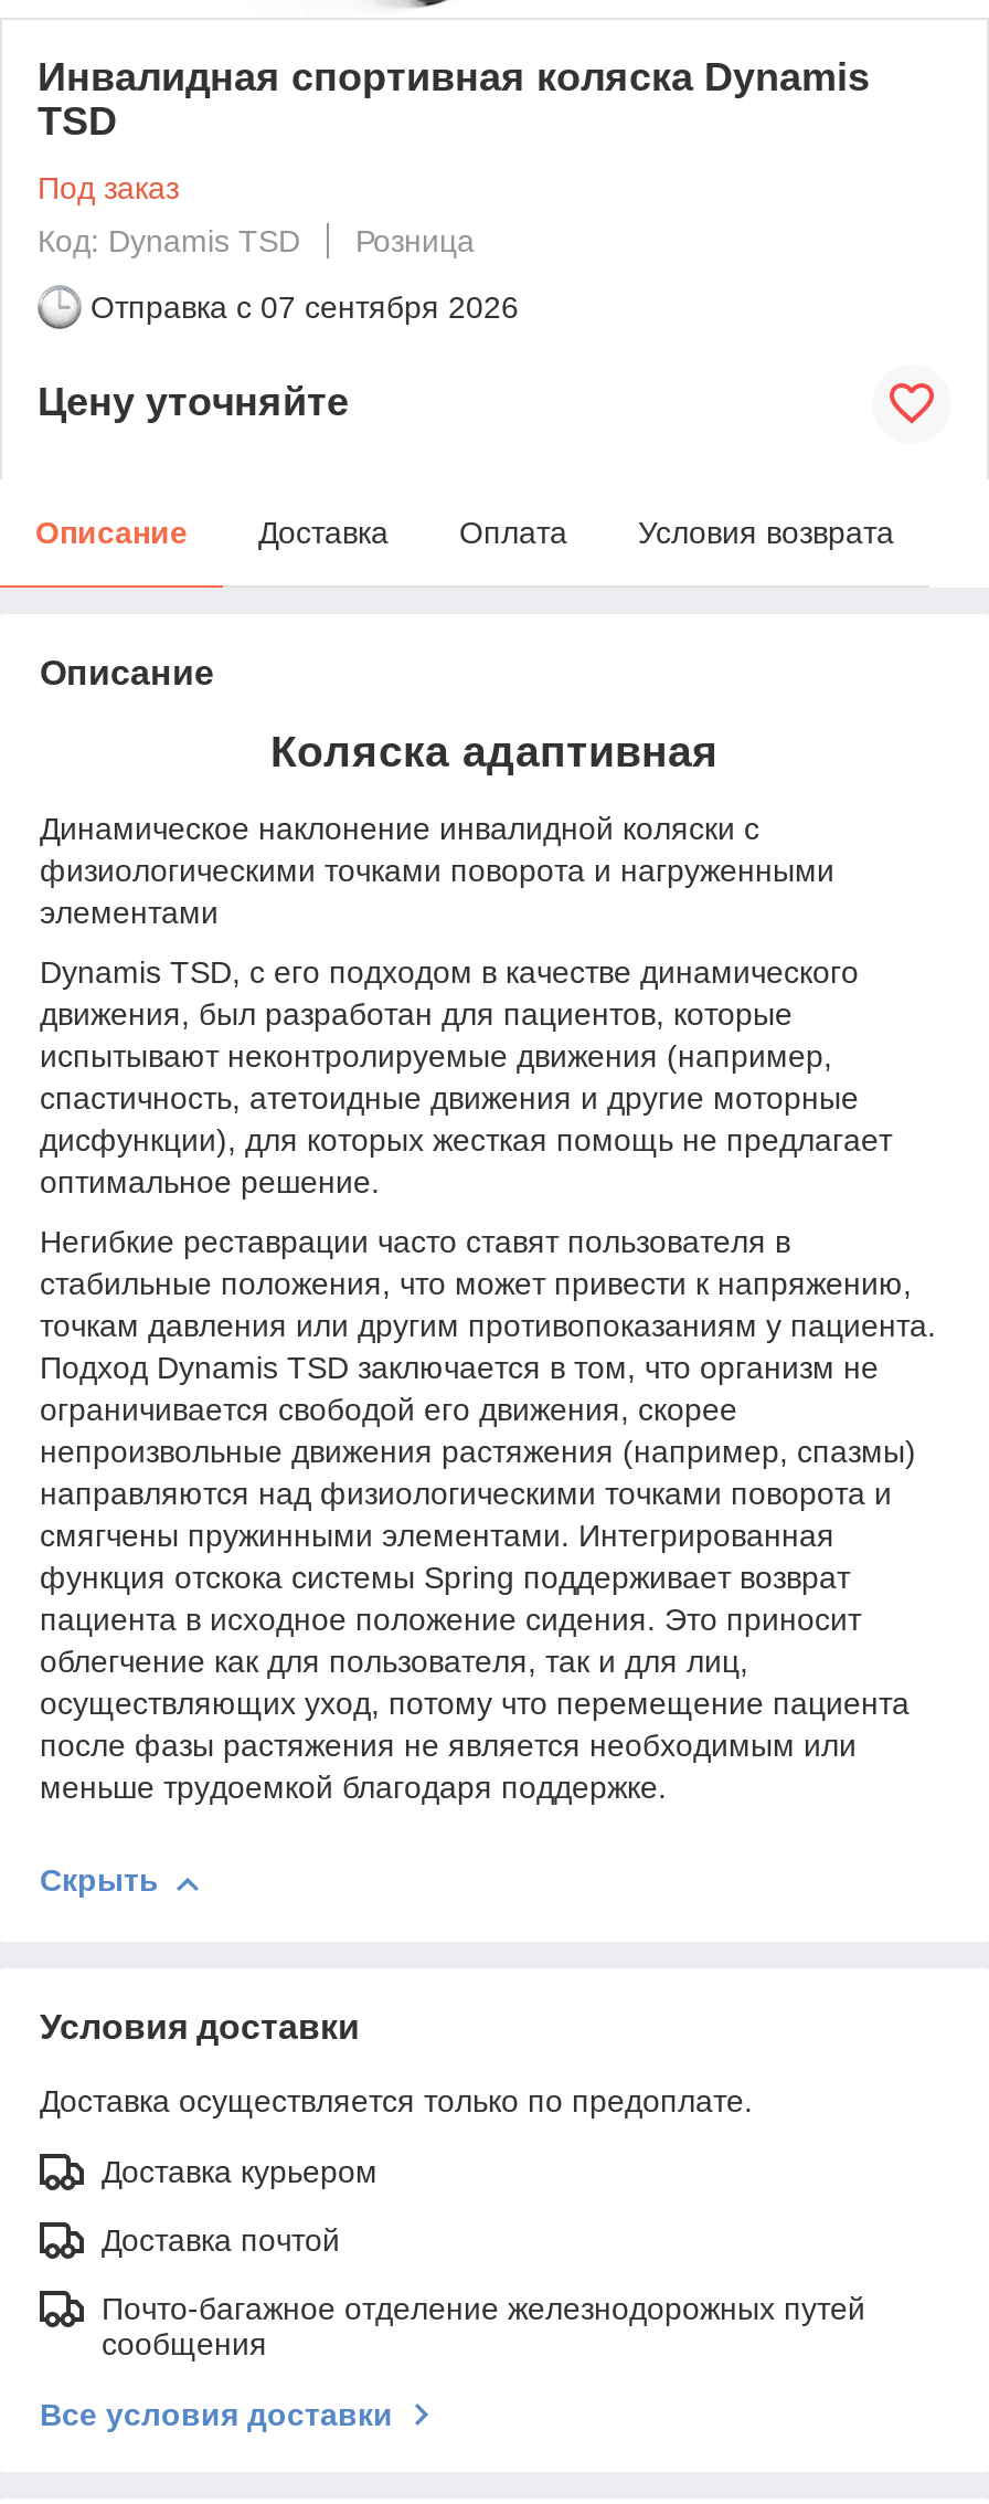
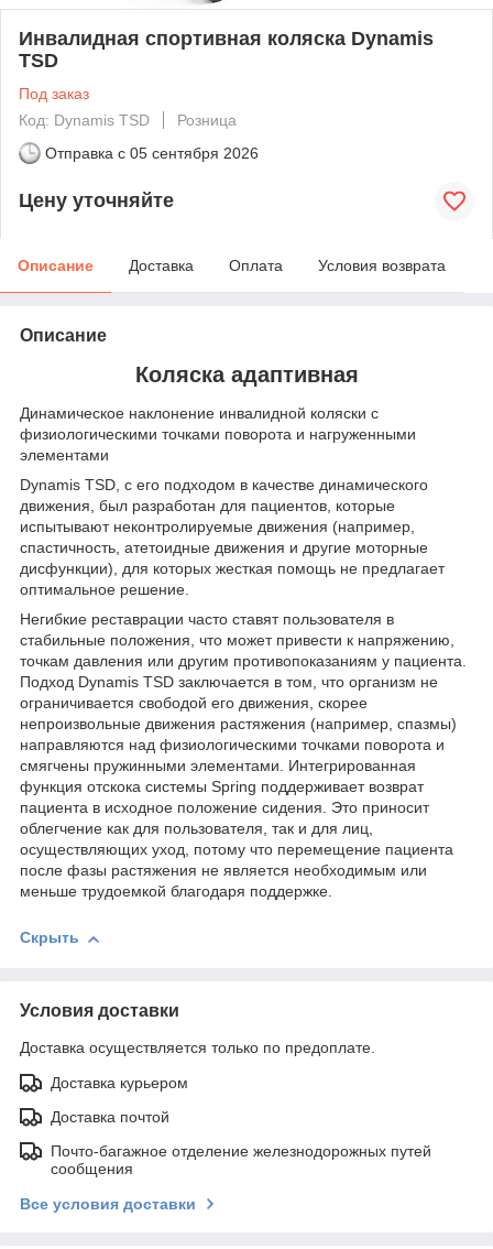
- Отправка с 07 сентября 2026
+ Отправка с 05 сентября 2026
